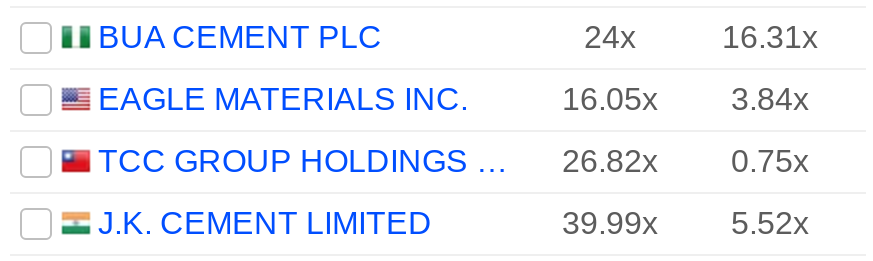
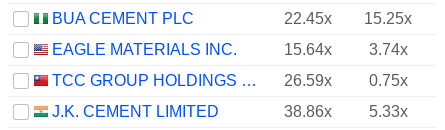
- 24x
- 16.31x
+ 22.45x
+ 15.25x

- 16.05x
- 3.84x
+ 15.64x
+ 3.74x

- 26.82x
+ 26.59x

- 39.99x
- 5.52x
+ 38.86x
+ 5.33x
